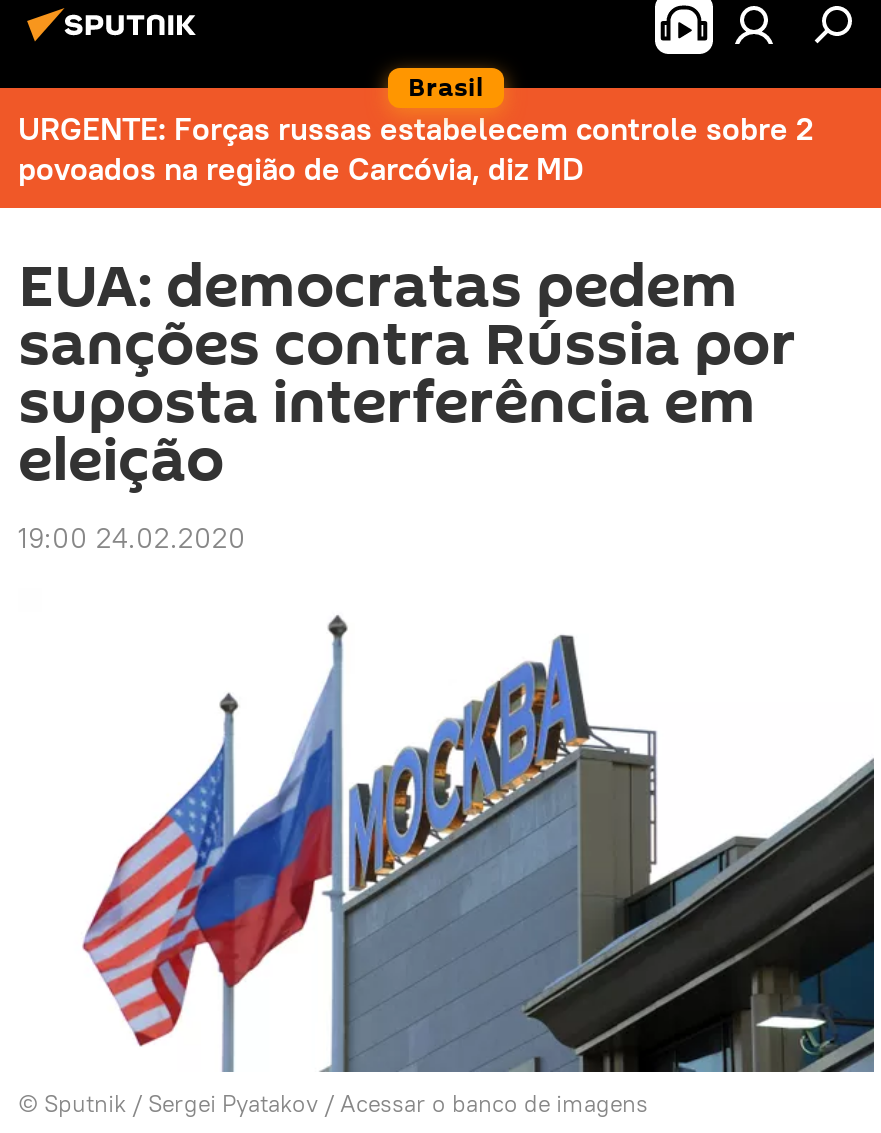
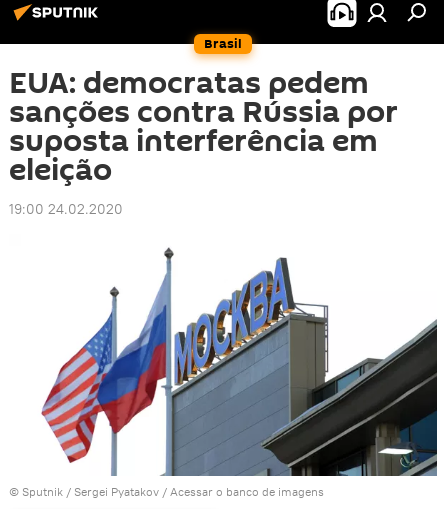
- URGENTE: Forças russas estabelecem controle sobre 2
- povoados na região de Carcóvia, diz MD
